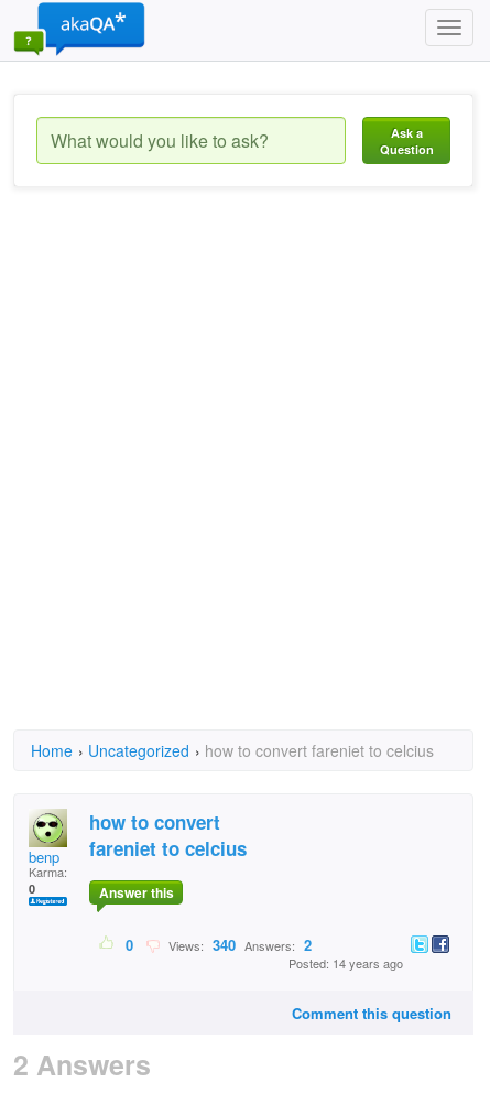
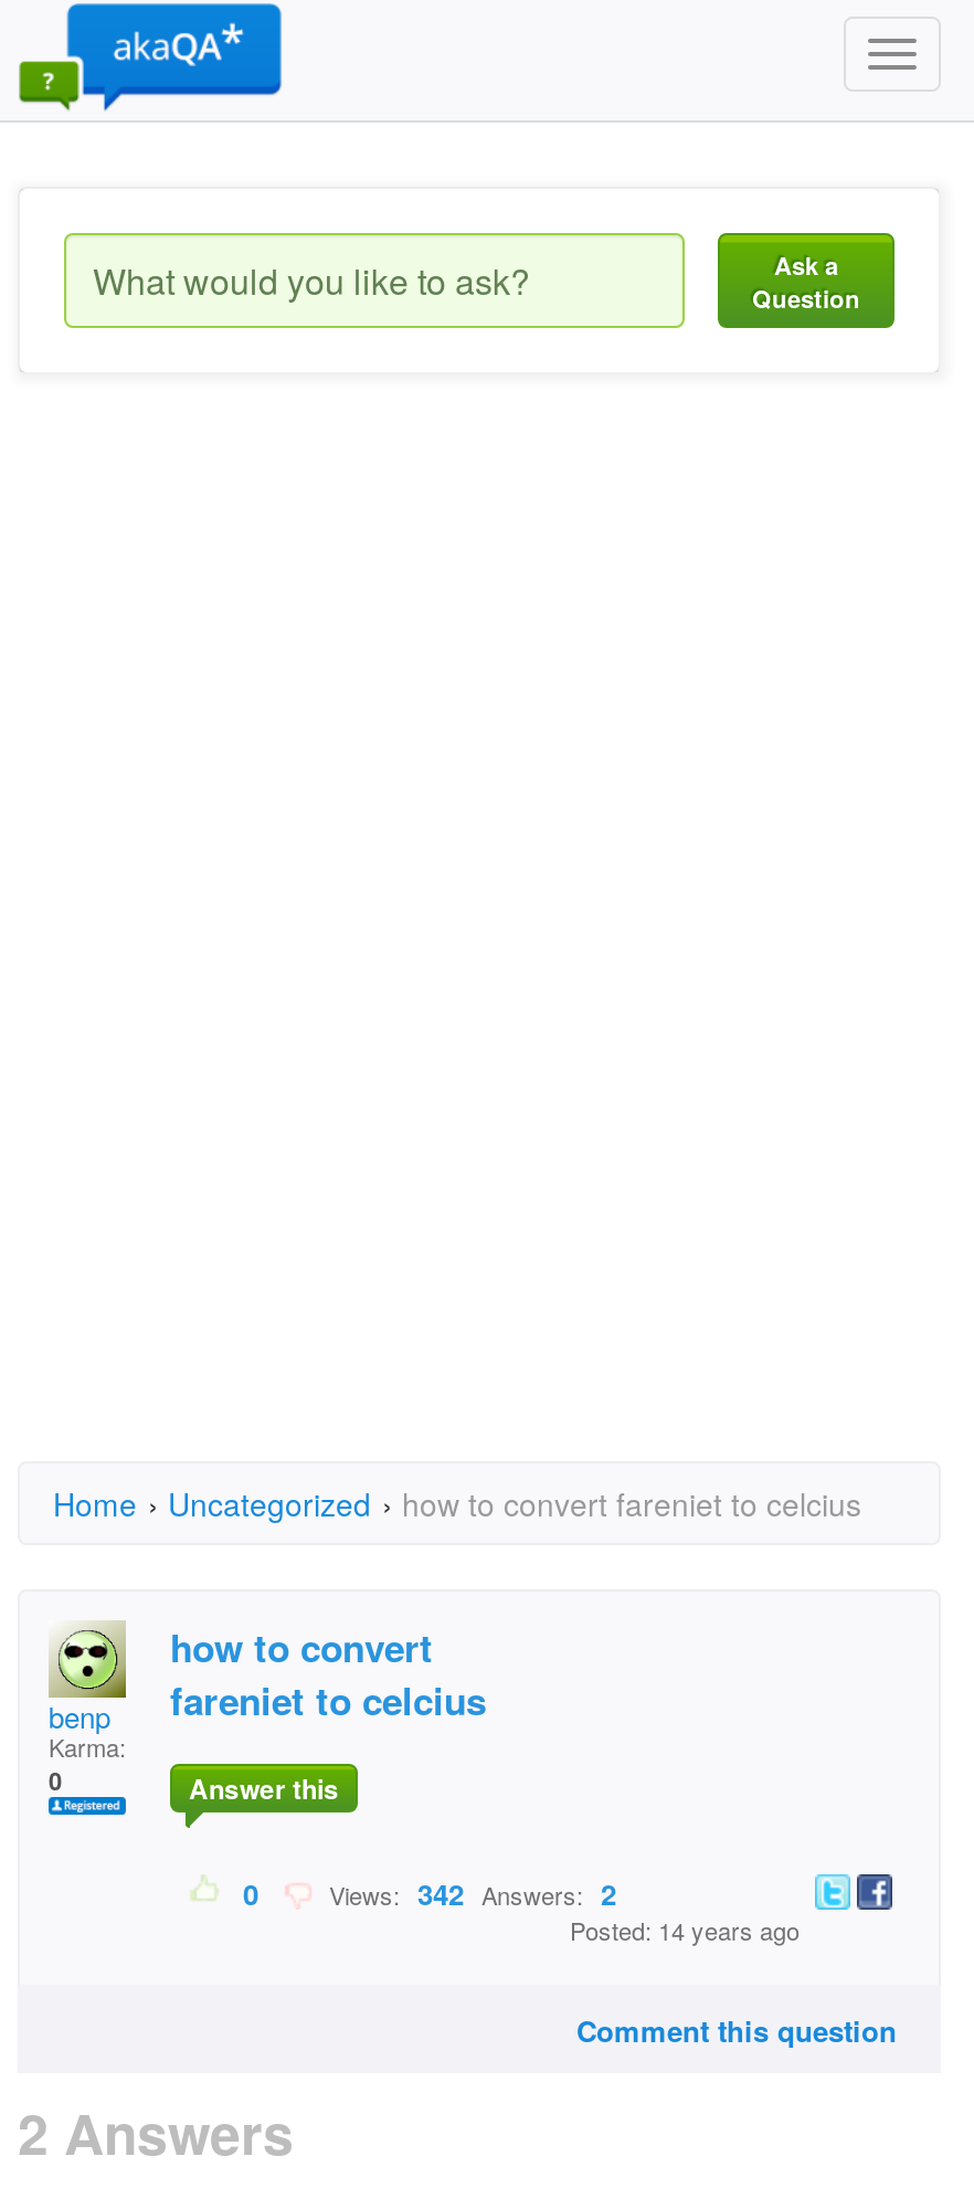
- Views: 340 Answers: 2
+ Views: 342 Answers: 2
